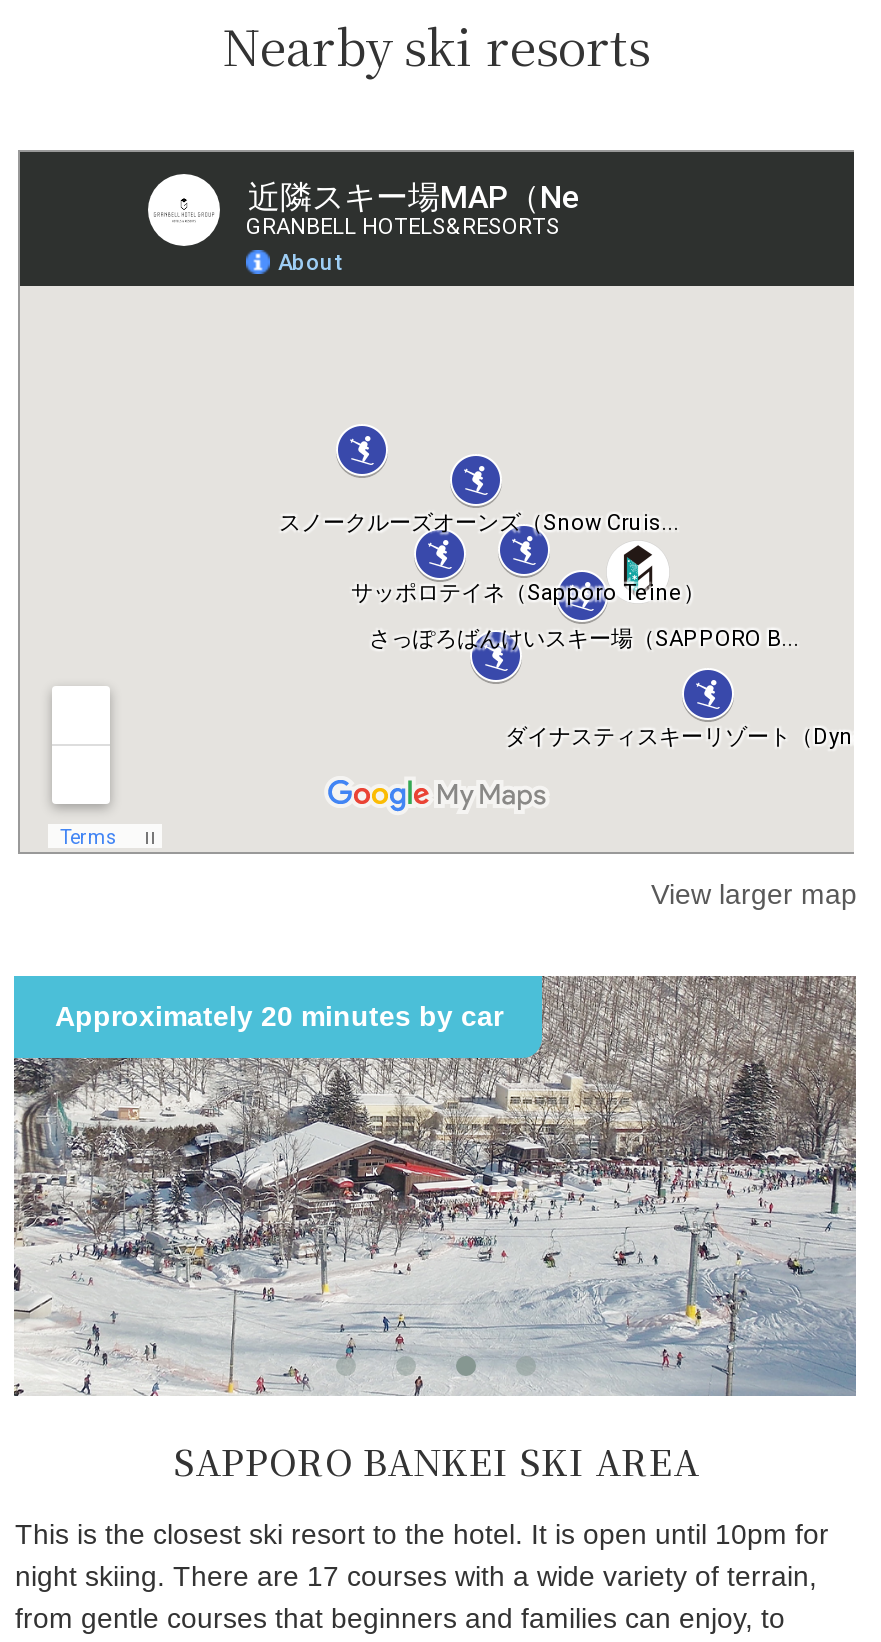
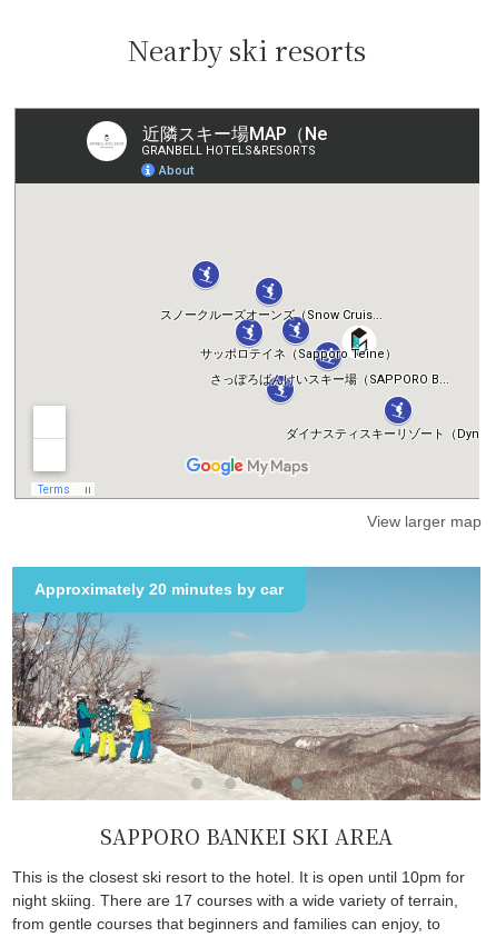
- [image]
+ [image]
